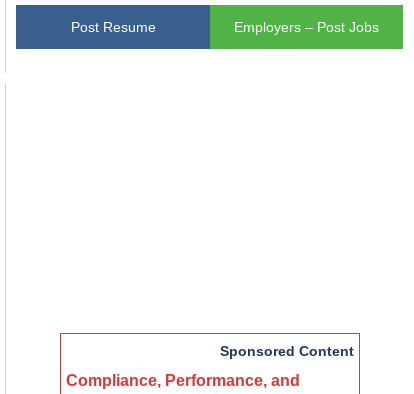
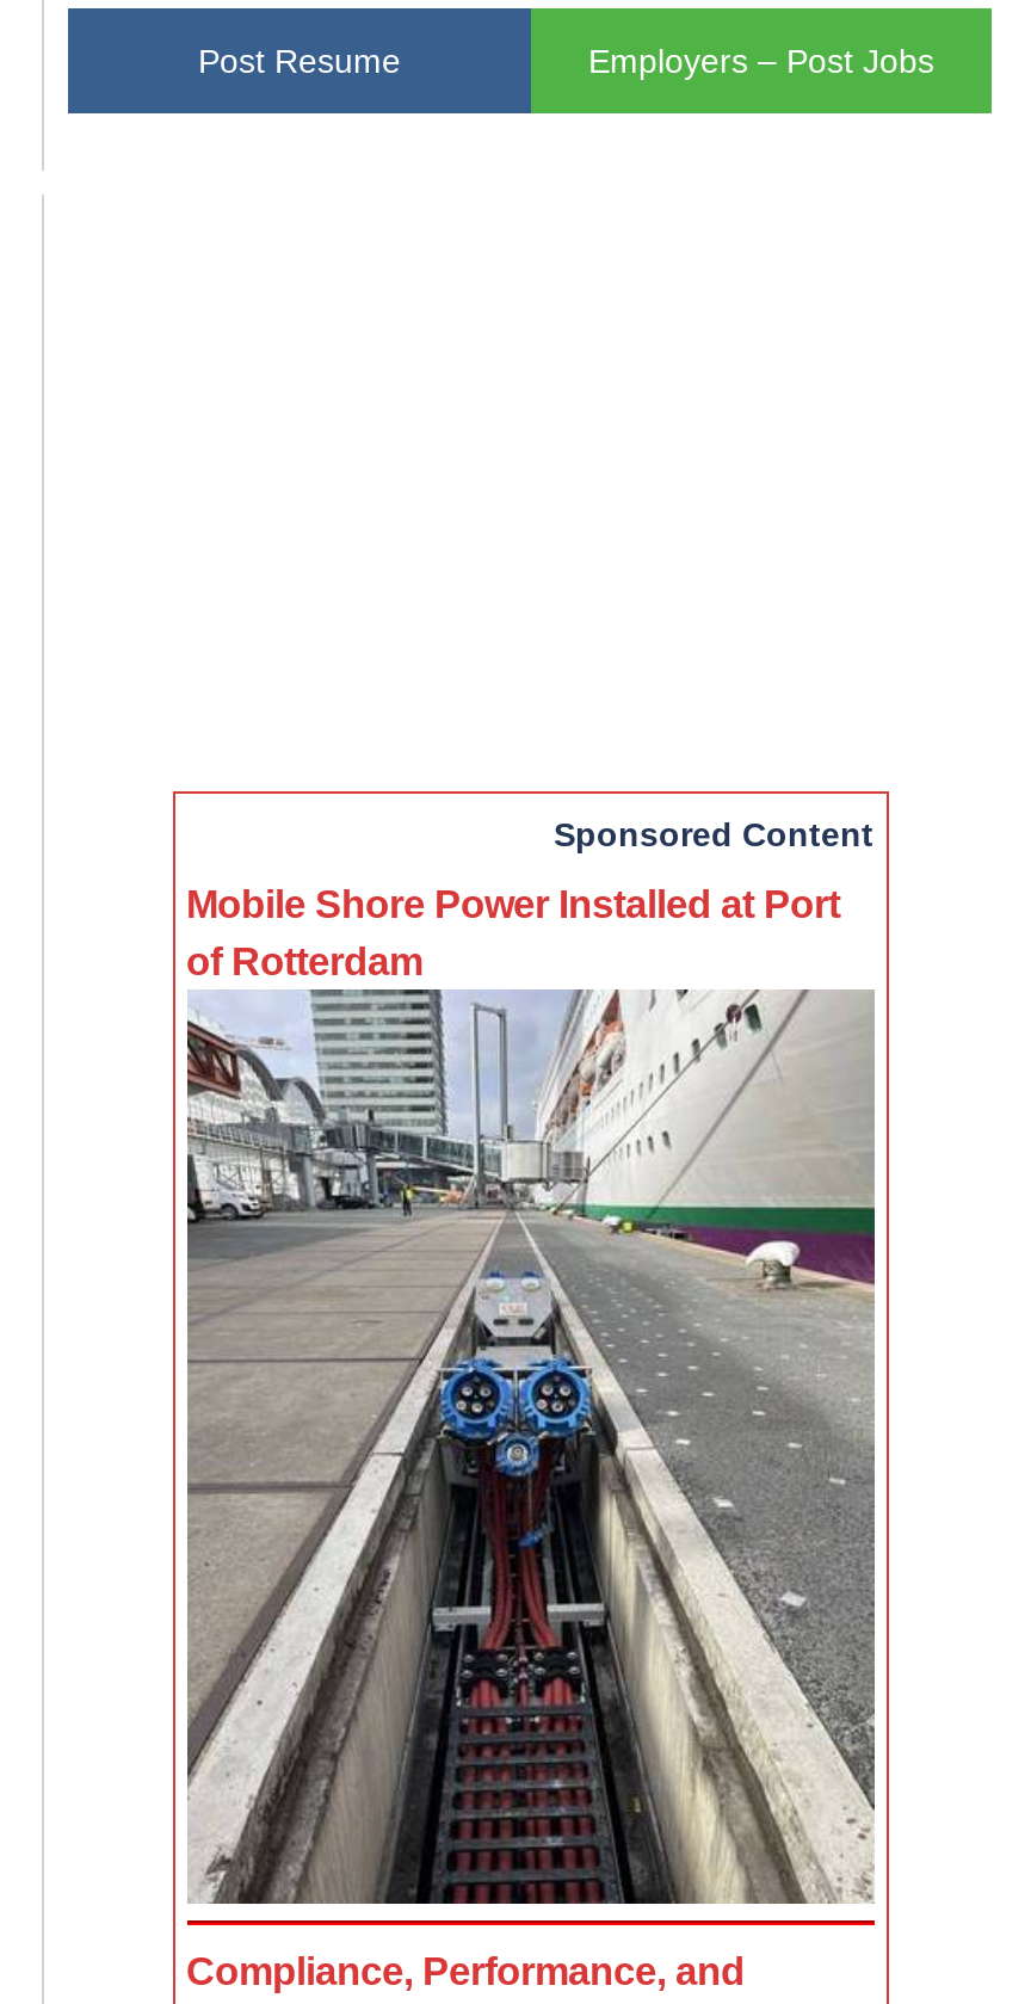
+ [image]

+ Mobile Shore Power Installed at Port
+ of Rotterdam
